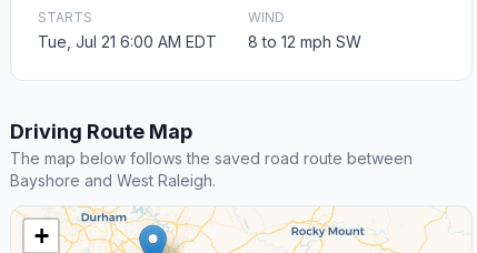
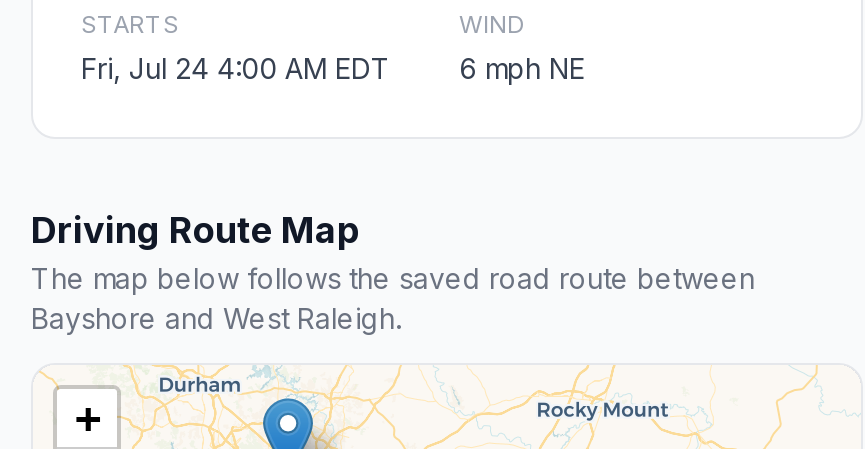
- Tue, Jul 21 6:00 AM EDT
+ Fri, Jul 24 4:00 AM EDT

- 8 to 12 mph SW
+ 6 mph NE
